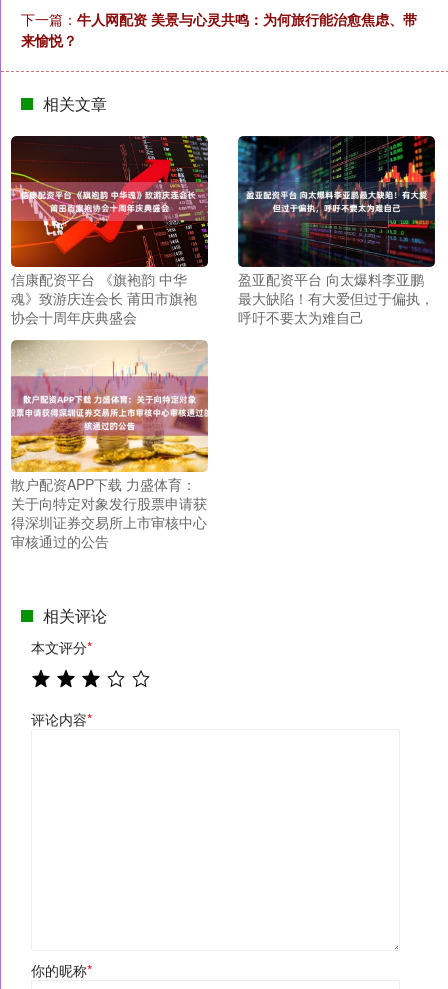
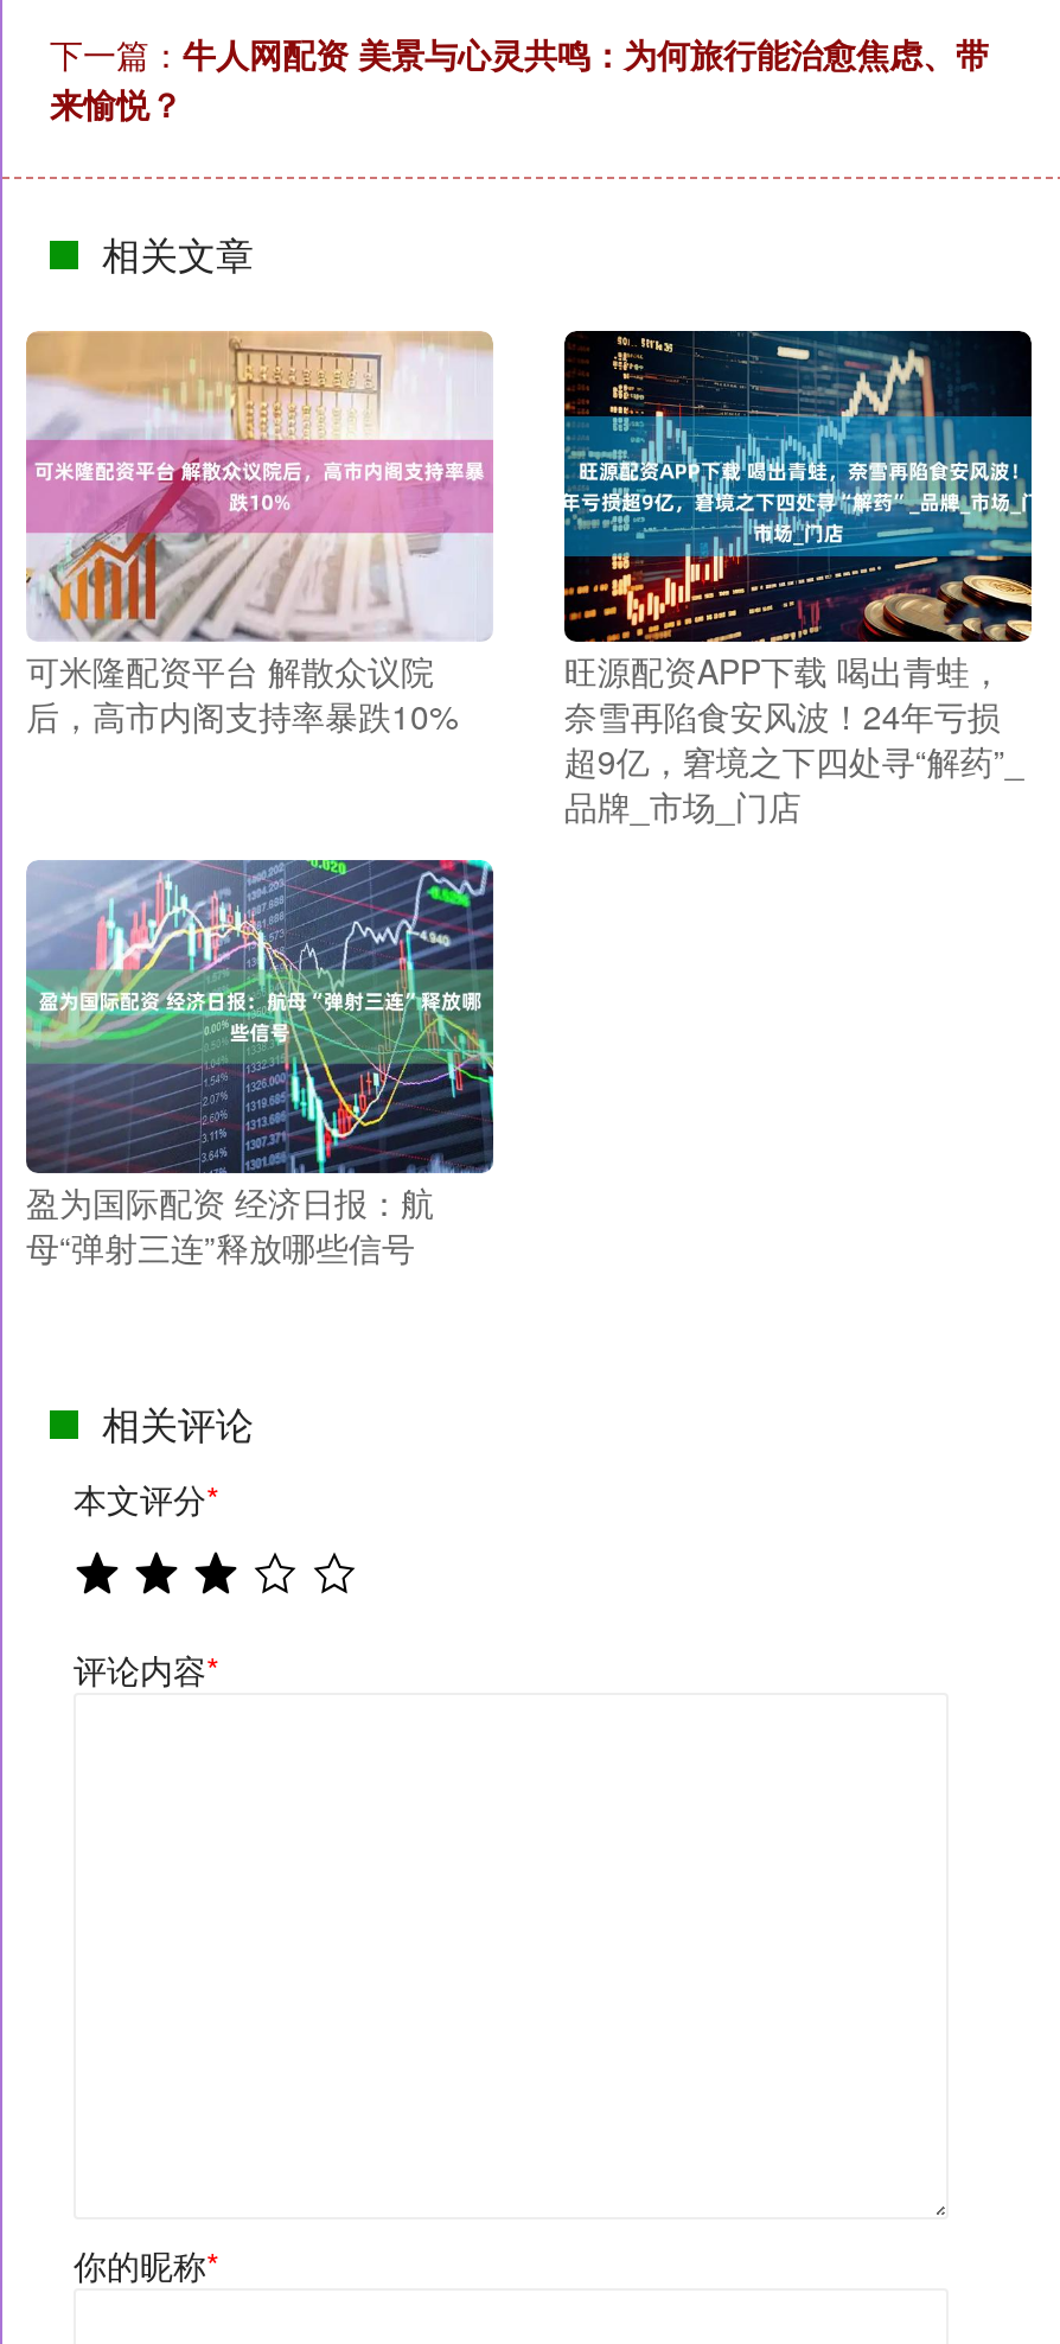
- [image]
- 信康配资平台 《旗袍韵 中华
- 魂》致游庆连会长 莆田市旗袍
- 协会十周年庆典盛会
+ [image]
+ 可米隆配资平台 解散众议院
+ 后，高市内阁支持率暴跌10%

- [image]
- 盈亚配资平台 向太爆料李亚鹏
- 最大缺陷！有大爱但过于偏执，
- 呼吁不要太为难自己
+ [image]
+ 旺源配资APP下载 喝出青蛙，
+ 奈雪再陷食安风波！24年亏损
+ 超9亿，窘境之下四处寻“解药”_
+ 品牌_市场_门店

- [image]
+ [image]

- 散户配资APP下载 力盛体育：
- 关于向特定对象发行股票申请获
- 得深圳证券交易所上市审核中心
- 审核通过的公告
+ 盈为国际配资 经济日报：航
+ 母“弹射三连”释放哪些信号
